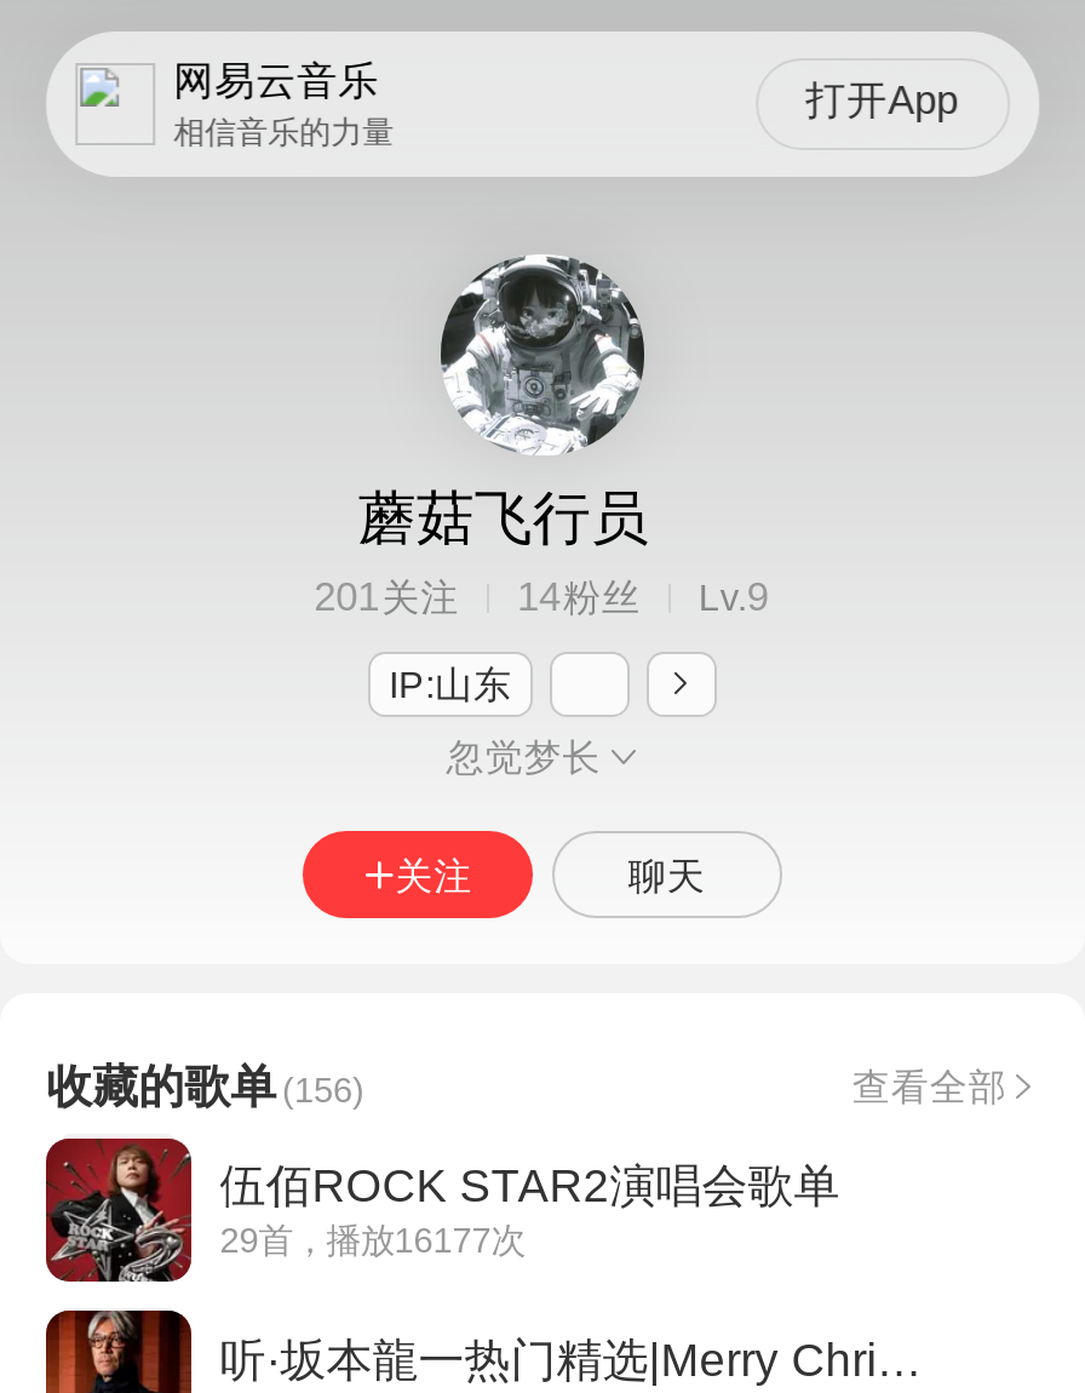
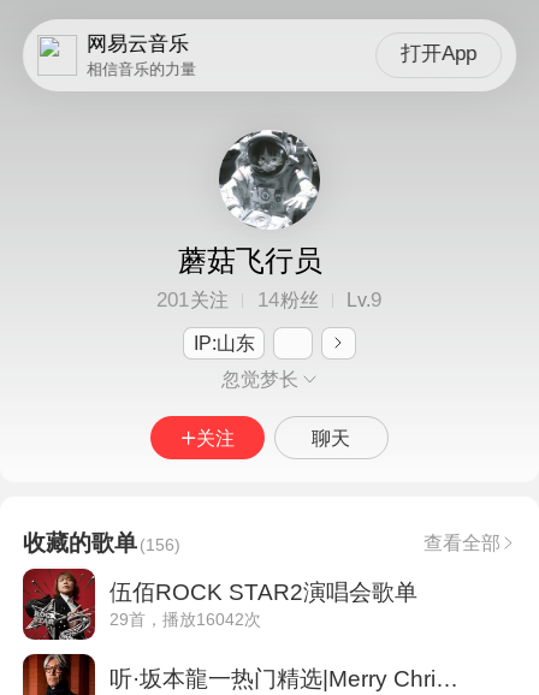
- 29首，播放16177次
+ 29首，播放16042次
